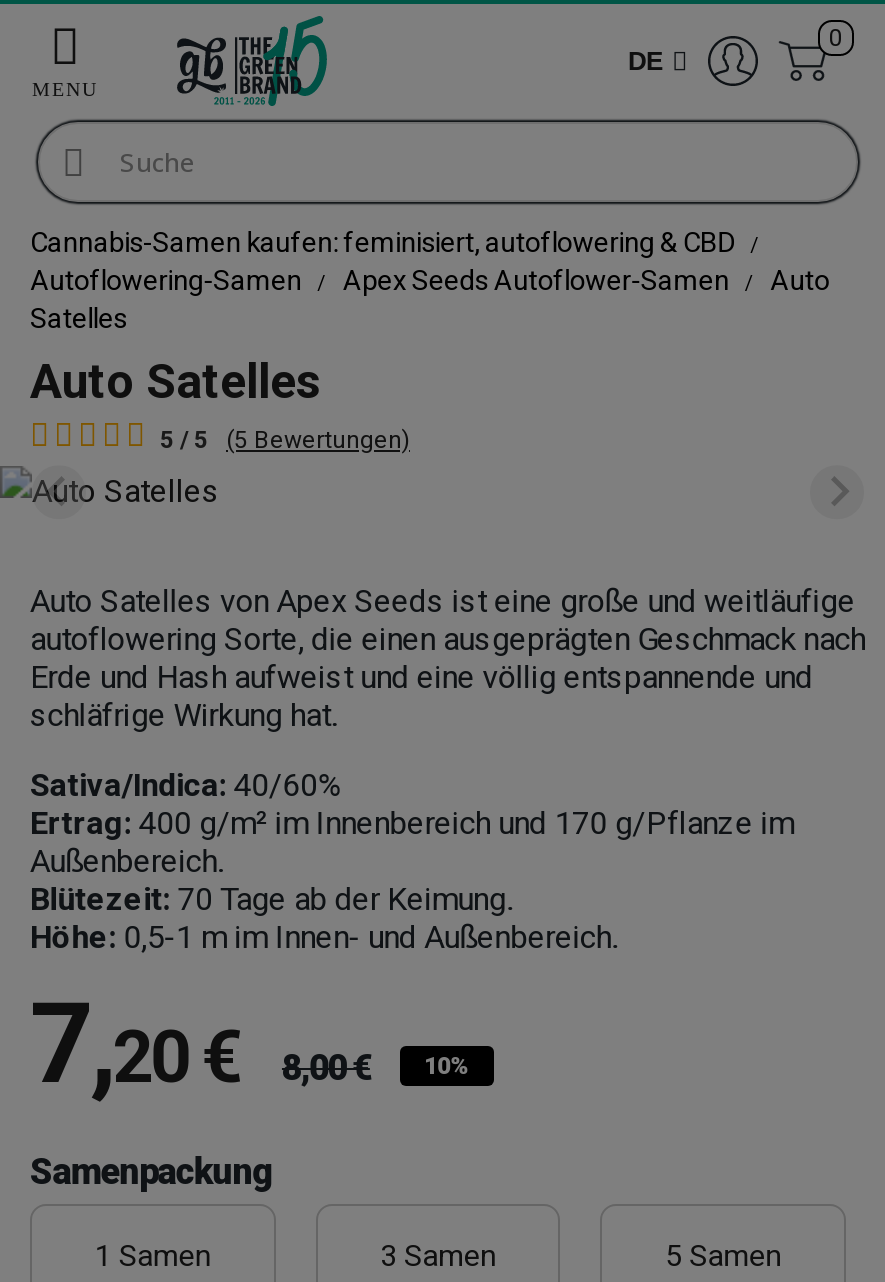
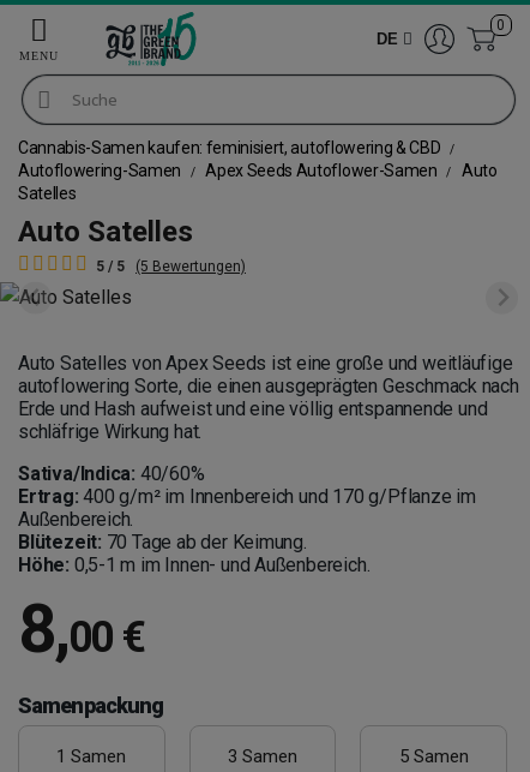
- 7,20 €
- 8,00 €
- 10%
+ 8,00 €
